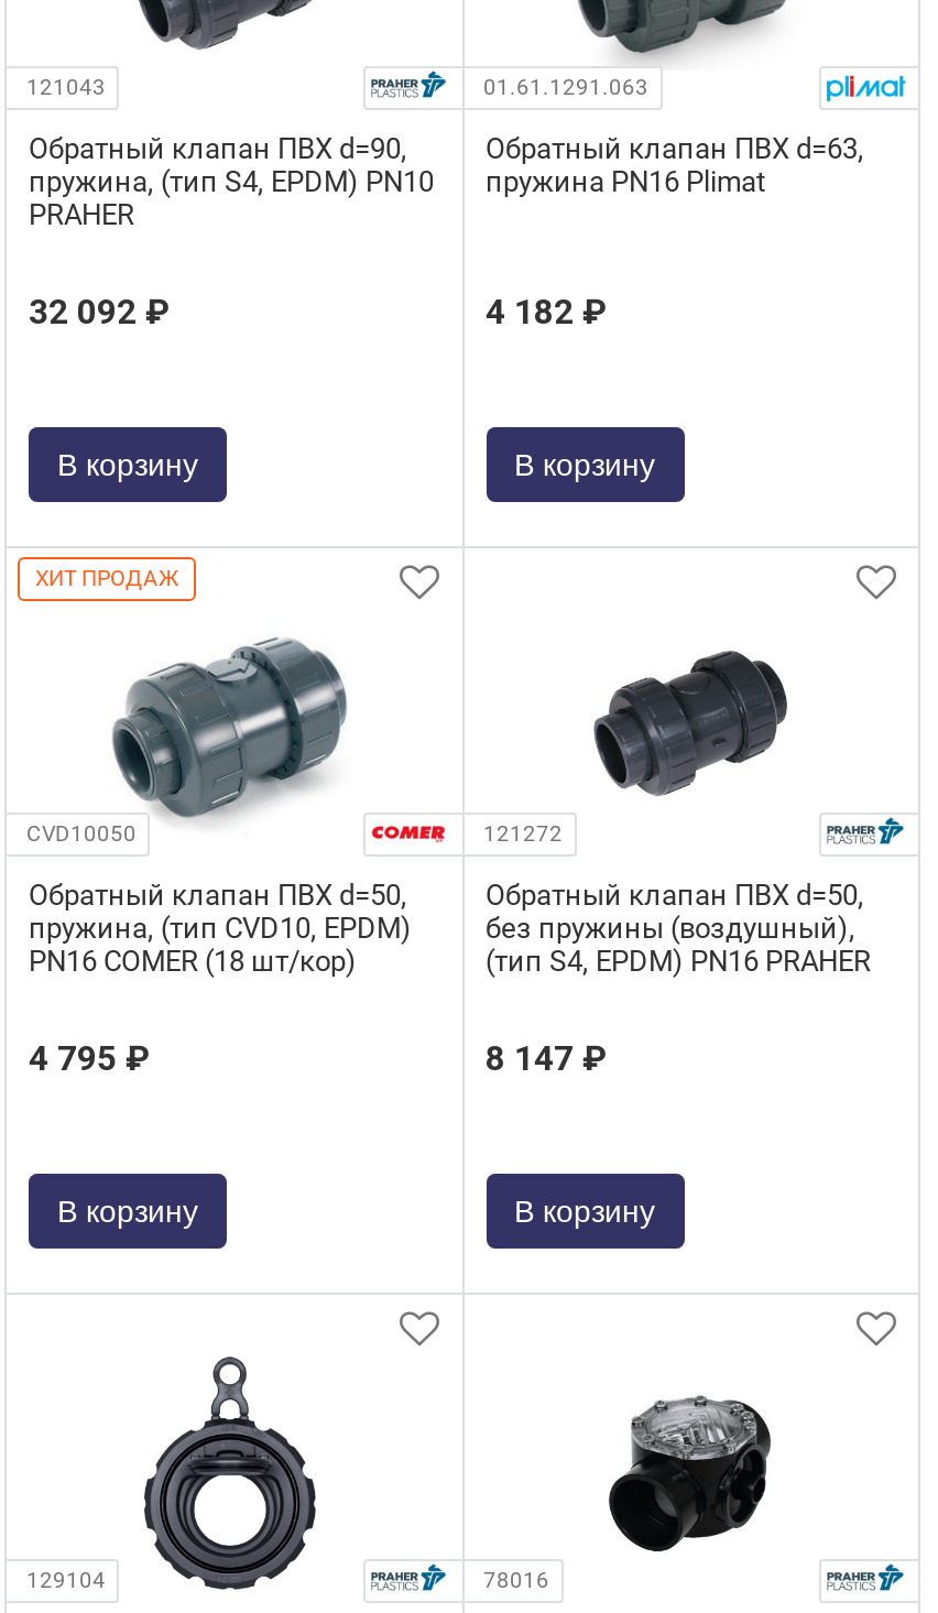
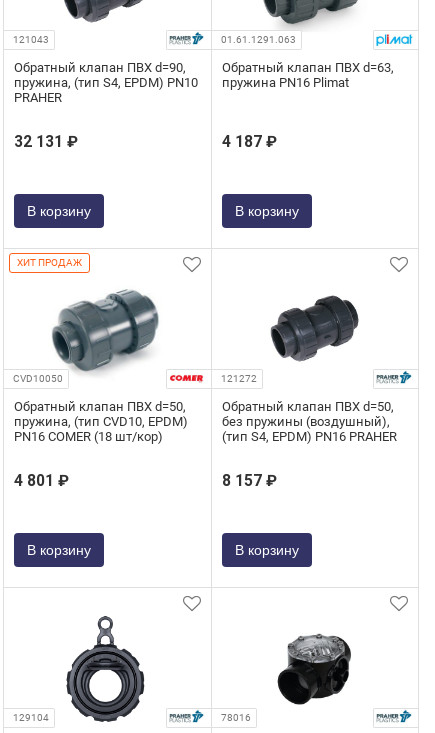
- 32 092 ₽
+ 32 131 ₽

- 4 182 ₽
+ 4 187 ₽

- 4 795 ₽
+ 4 801 ₽

- 8 147 ₽
+ 8 157 ₽
